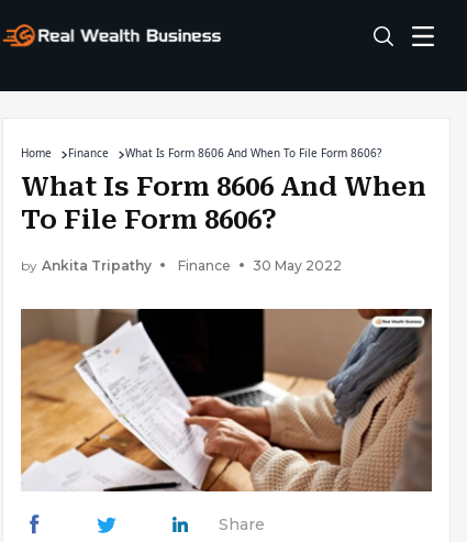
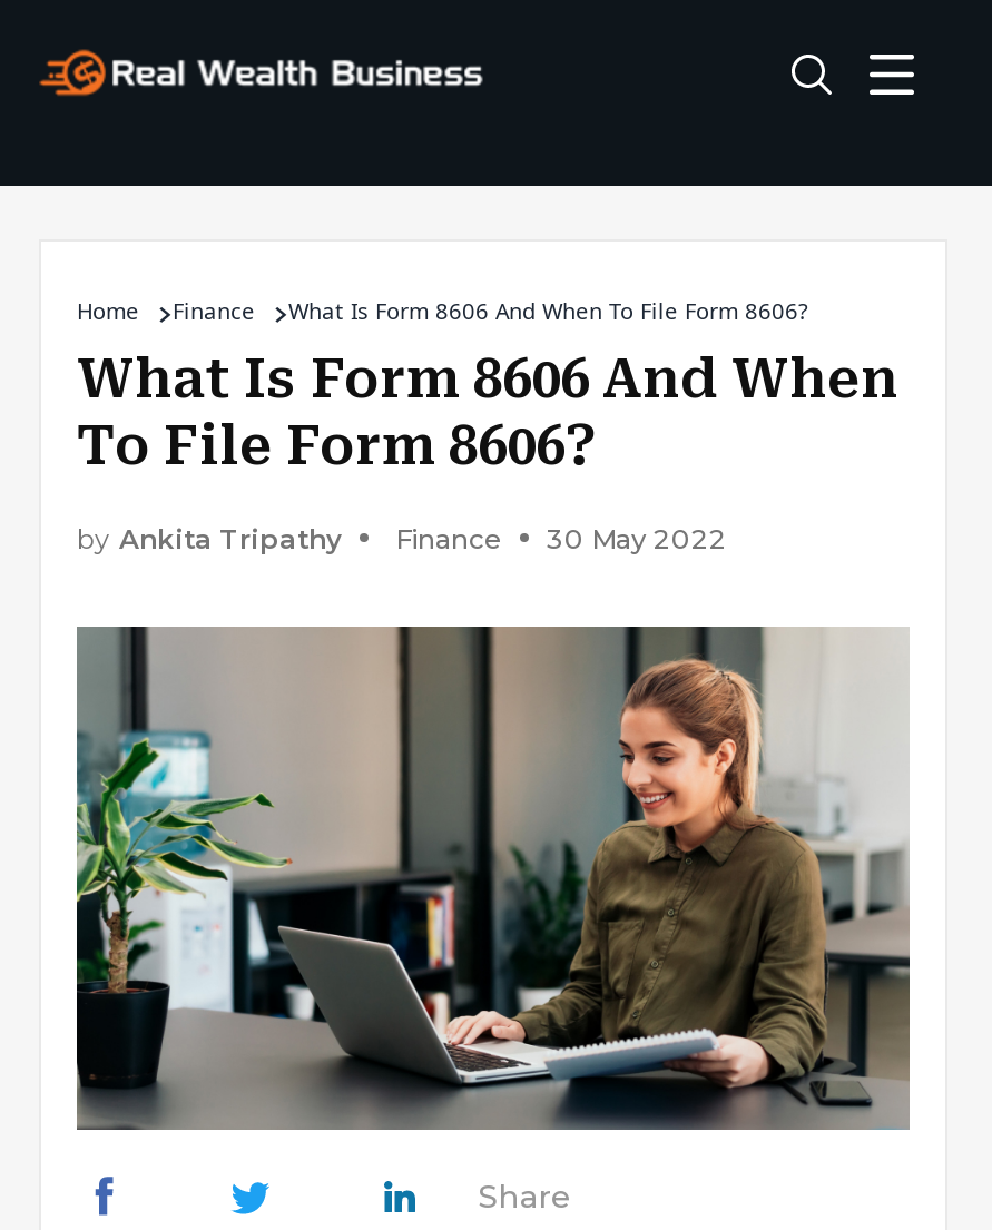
- [image]
+ [image]
